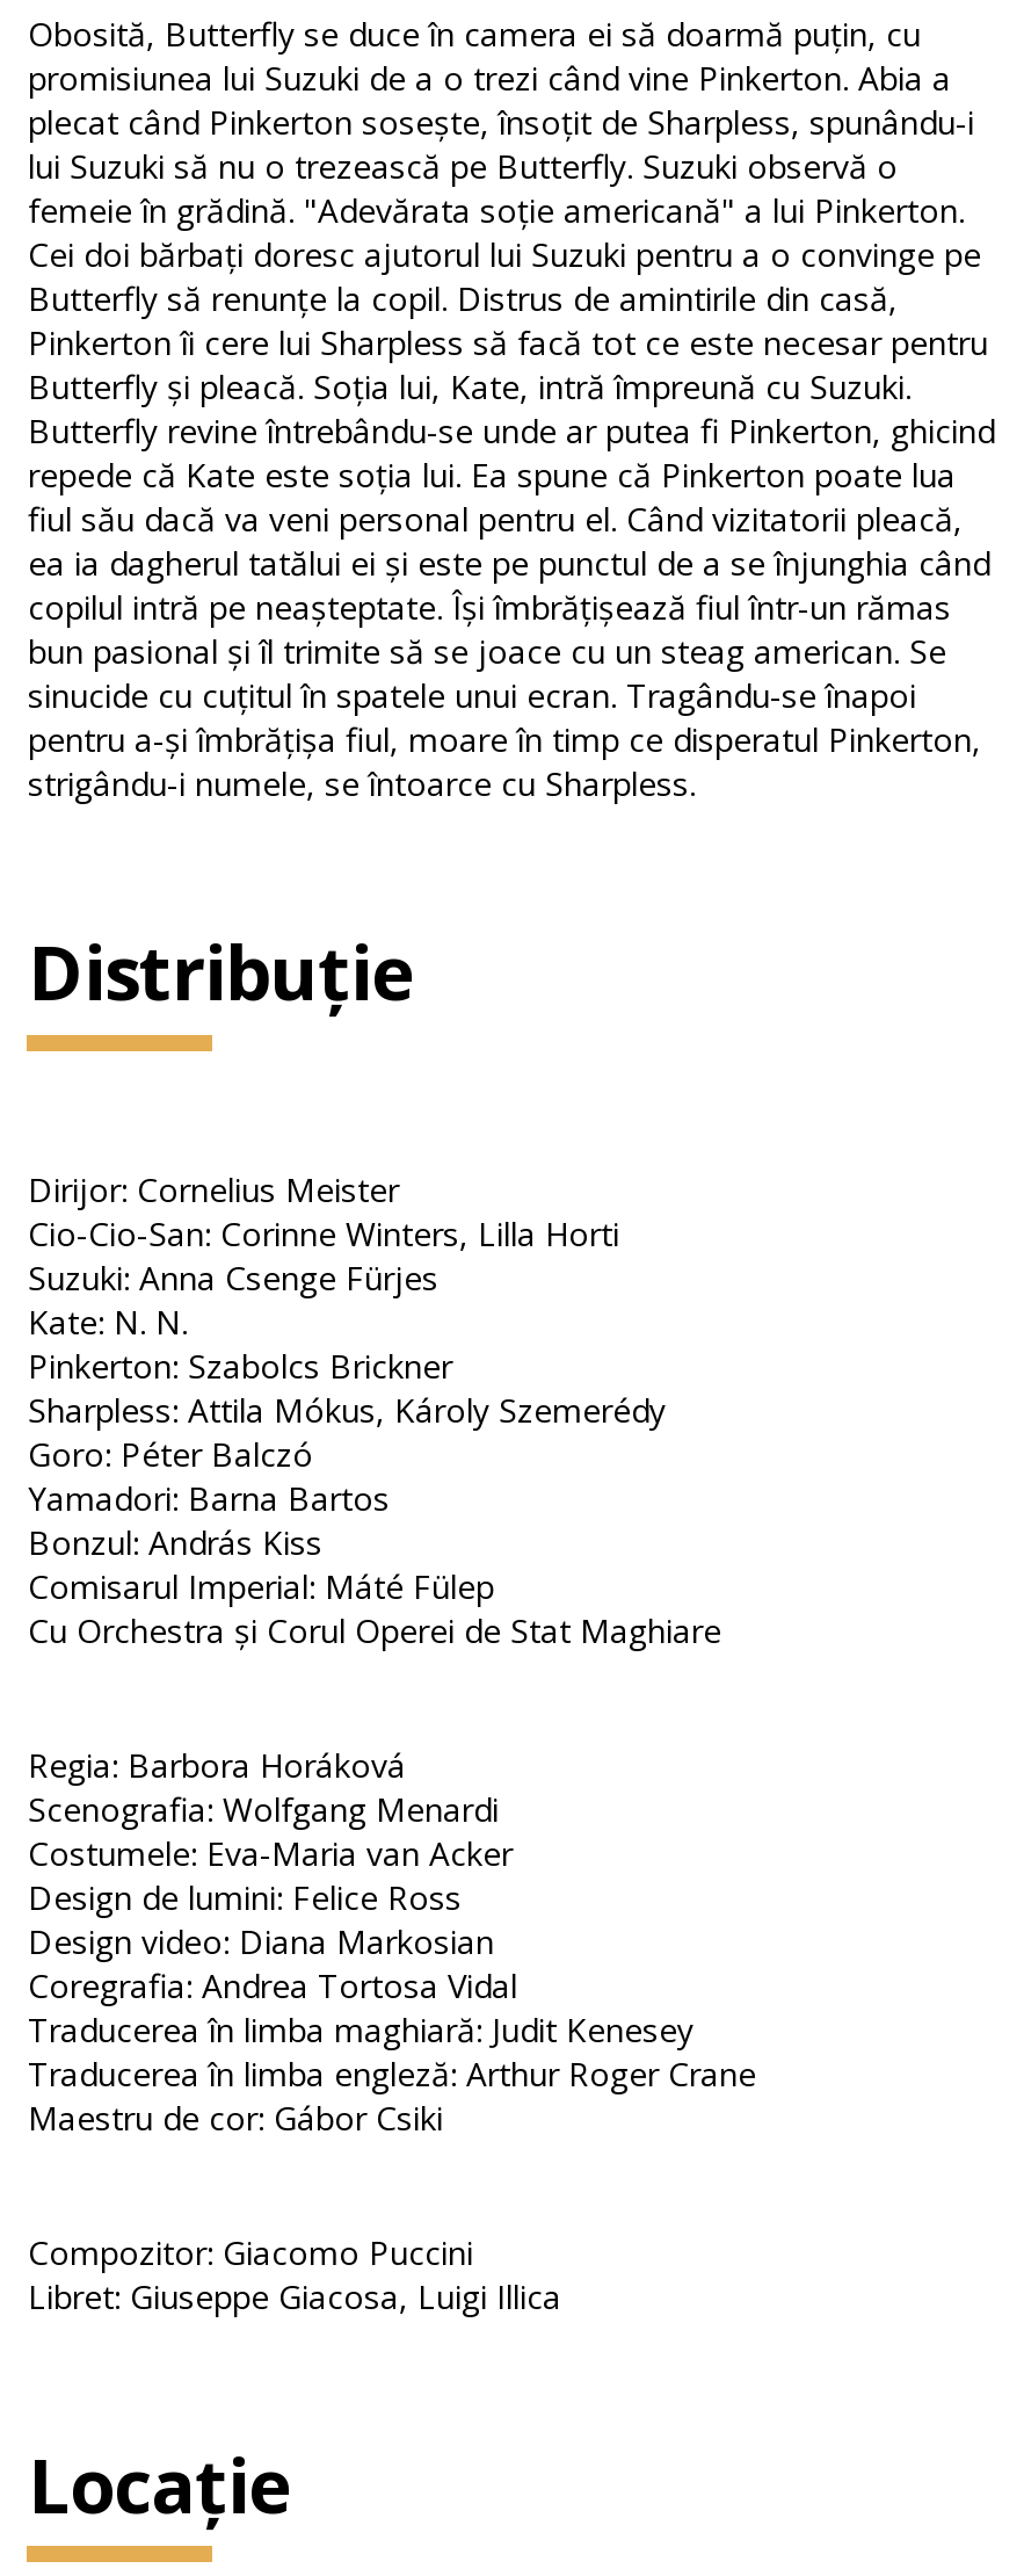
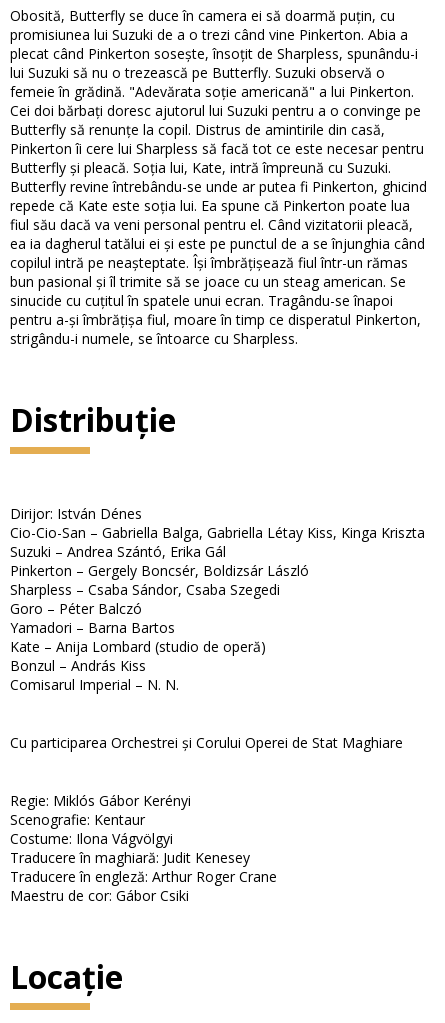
- Dirijor: Cornelius Meister
- Cio-Cio-San: Corinne Winters, Lilla Horti
- Suzuki: Anna Csenge Fürjes
- Kate: N. N.
- Pinkerton: Szabolcs Brickner
- Sharpless: Attila Mókus, Károly Szemerédy
- Goro: Péter Balczó
- Yamadori: Barna Bartos
- Bonzul: András Kiss
- Comisarul Imperial: Máté Fülep
- Cu Orchestra și Corul Operei de Stat Maghiare
- Regia: Barbora Horáková
- Scenografia: Wolfgang Menardi
- Costumele: Eva-Maria van Acker
- Design de lumini: Felice Ross
- Design video: Diana Markosian
- Coregrafia: Andrea Tortosa Vidal
- Traducerea în limba maghiară: Judit Kenesey
- Traducerea în limba engleză: Arthur Roger Crane
+ Dirijor: István Dénes
+ Cio-Cio-San – Gabriella Balga, Gabriella Létay Kiss, Kinga Kriszta
+ Suzuki – Andrea Szántó, Erika Gál
+ Pinkerton – Gergely Boncsér, Boldizsár László
+ Sharpless – Csaba Sándor, Csaba Szegedi
+ Goro – Péter Balczó
+ Yamadori – Barna Bartos
+ Kate – Anija Lombard (studio de operă)
+ Bonzul – András Kiss
+ Comisarul Imperial – N. N.
+ Cu participarea Orchestrei și Corului Operei de Stat Maghiare
+ Regie: Miklós Gábor Kerényi
+ Scenografie: Kentaur
+ Costume: Ilona Vágvölgyi
+ Traducere în maghiară: Judit Kenesey
+ Traducere în engleză: Arthur Roger Crane

- Compozitor: Giacomo Puccini
- Libret: Giuseppe Giacosa, Luigi Illica
